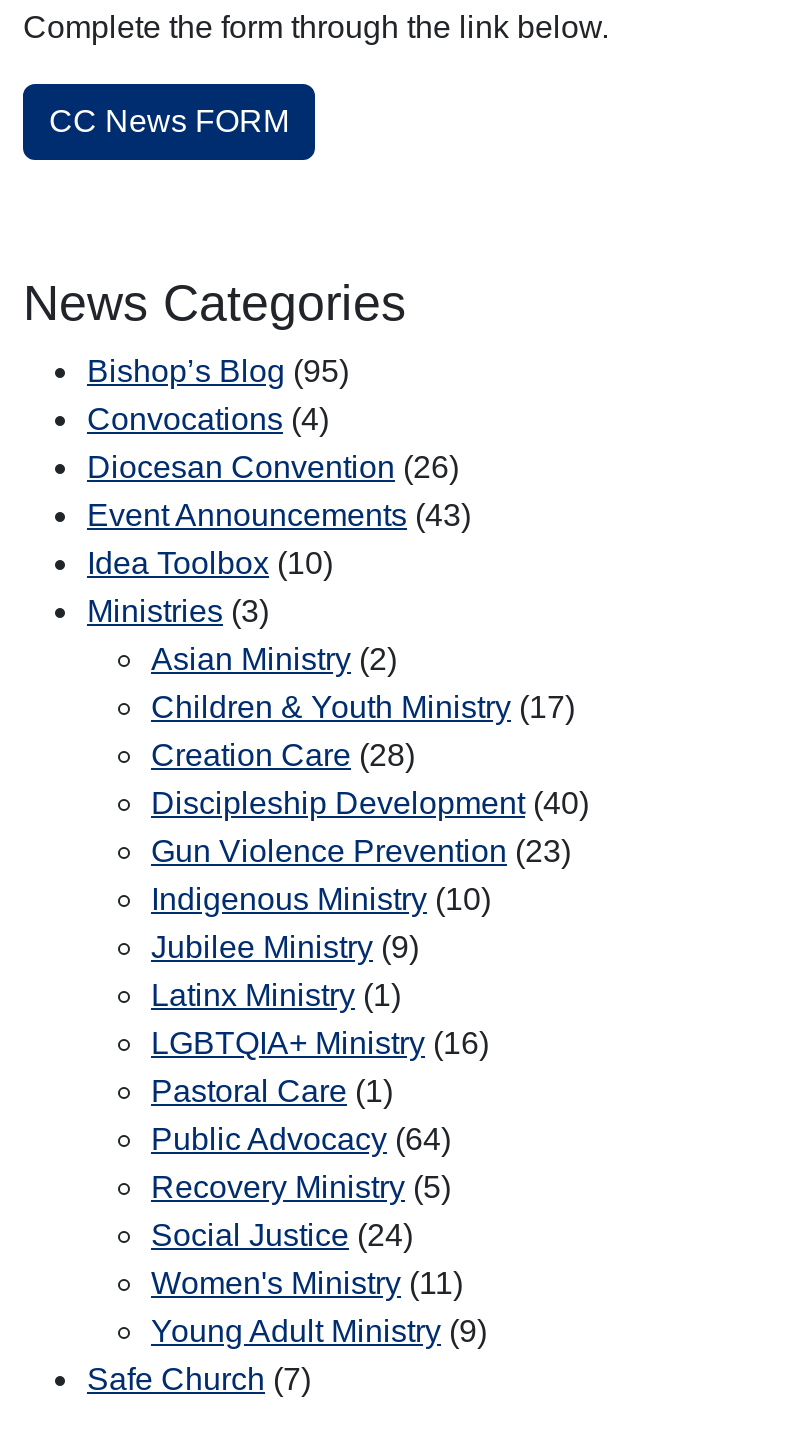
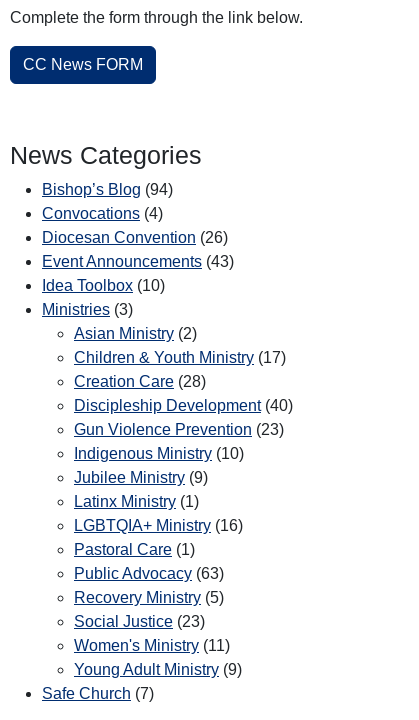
- Bishop’s Blog (95)
+ Bishop’s Blog (94)

- Public Advocacy (64)
+ Public Advocacy (63)

- Social Justice (24)
+ Social Justice (23)
